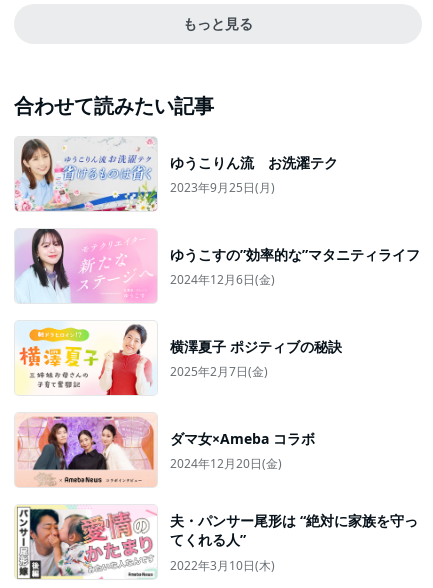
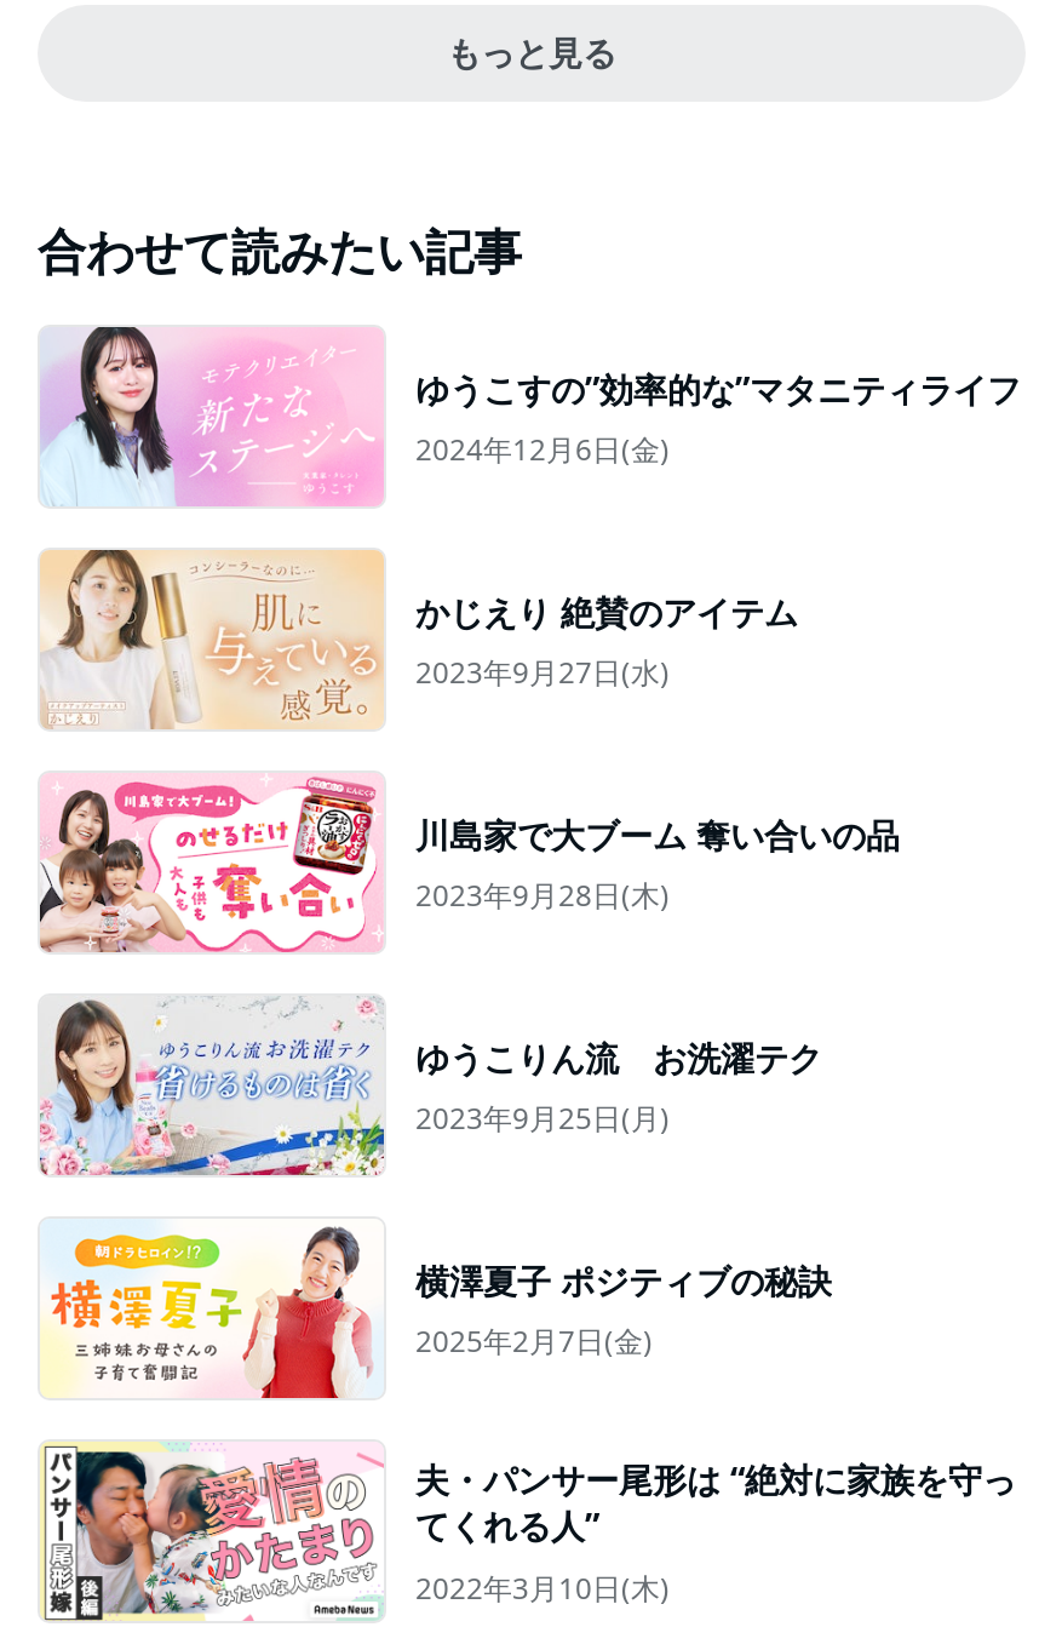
+ [image]
+ 川島家で大ブーム 奪い合いの品
+ 2023年9月28日(木)

+ [image]
+ かじえり 絶賛のアイテム
+ 2023年9月27日(水)

moved down: [image] | ゆうこりん流 お洗濯テク | 2023年9月25日(月)

moved up: [image] | ゆうこすの”効率的な”マタニティライフ | 2024年12月6日(金)

moved down: [image] | 横澤夏子 ポジティブの秘訣 | 2025年2月7日(金)

- [image]
- ダマ女×Ameba コラボ
- 2024年12月20日(金)
